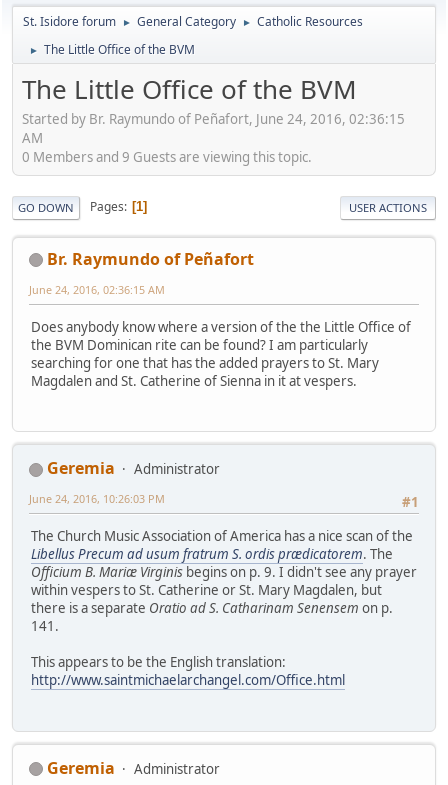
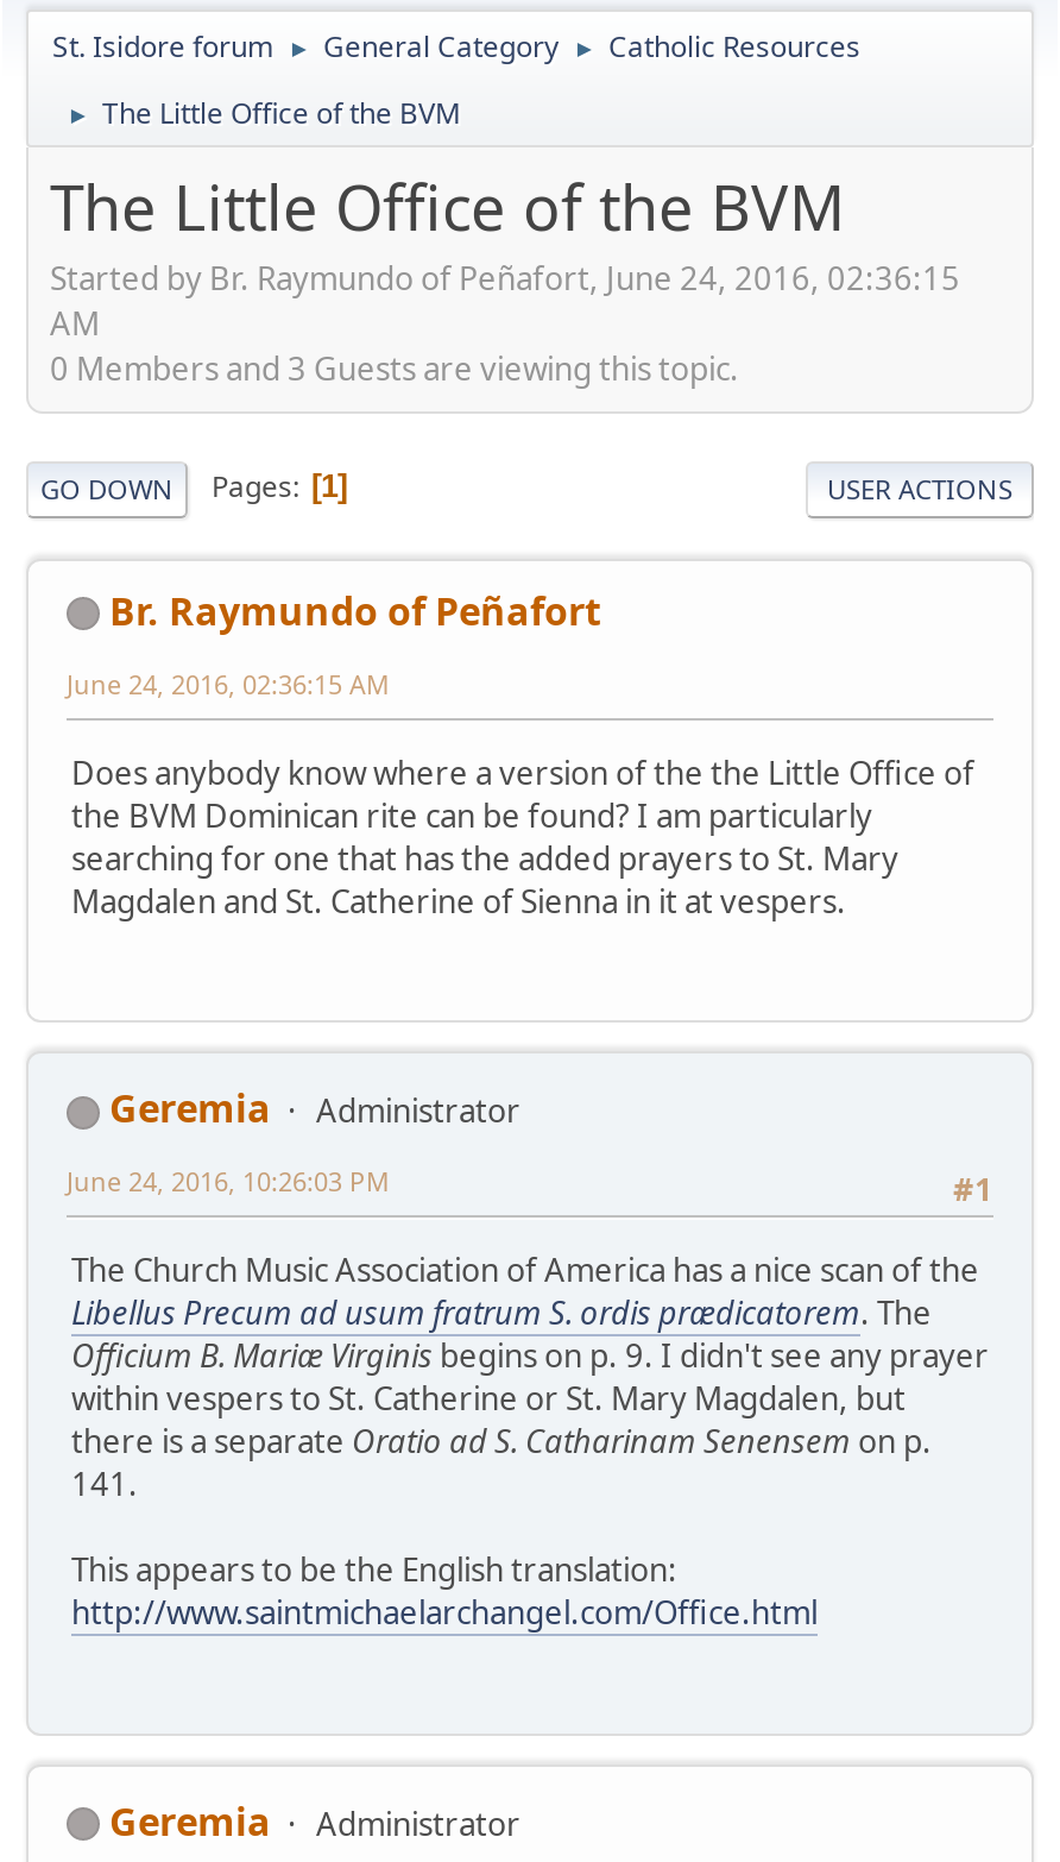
- 0 Members and 9 Guests are viewing this topic.
+ 0 Members and 3 Guests are viewing this topic.
